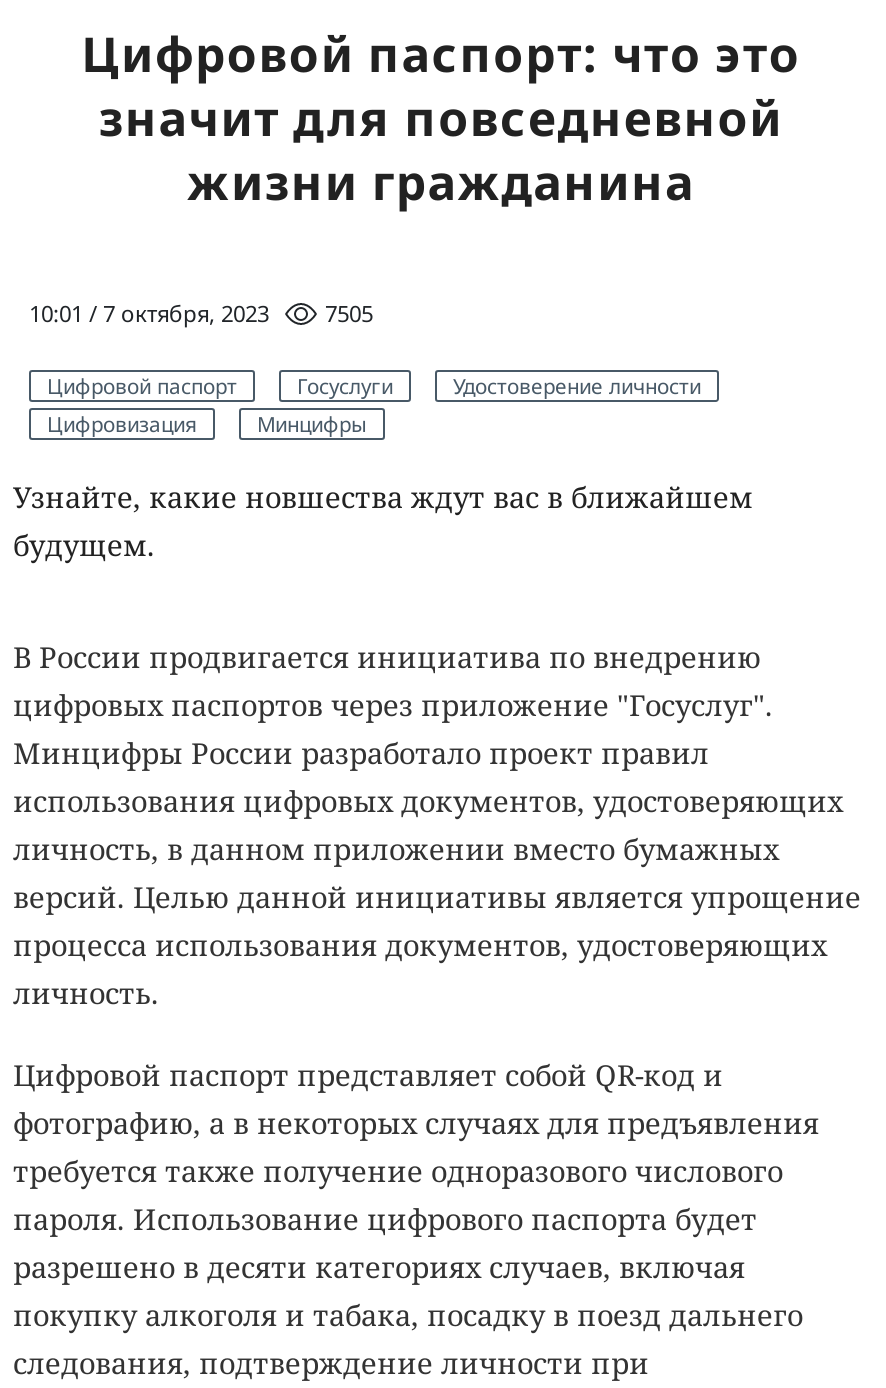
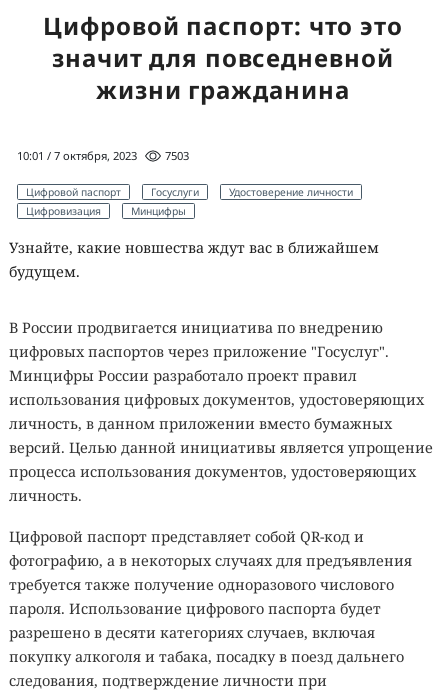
- 10:01 / 7 октября, 2023 7505
+ 10:01 / 7 октября, 2023 7503
